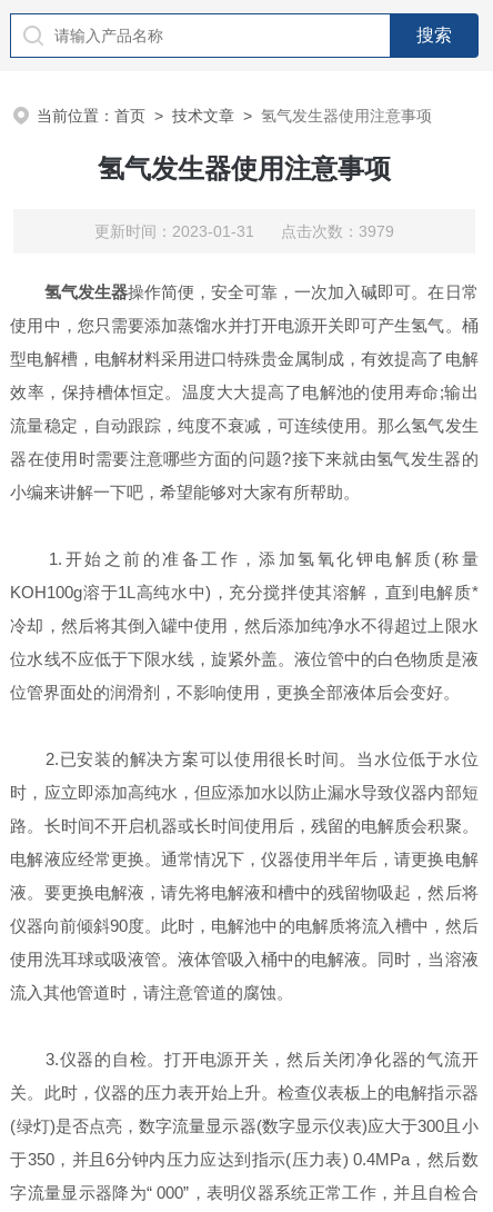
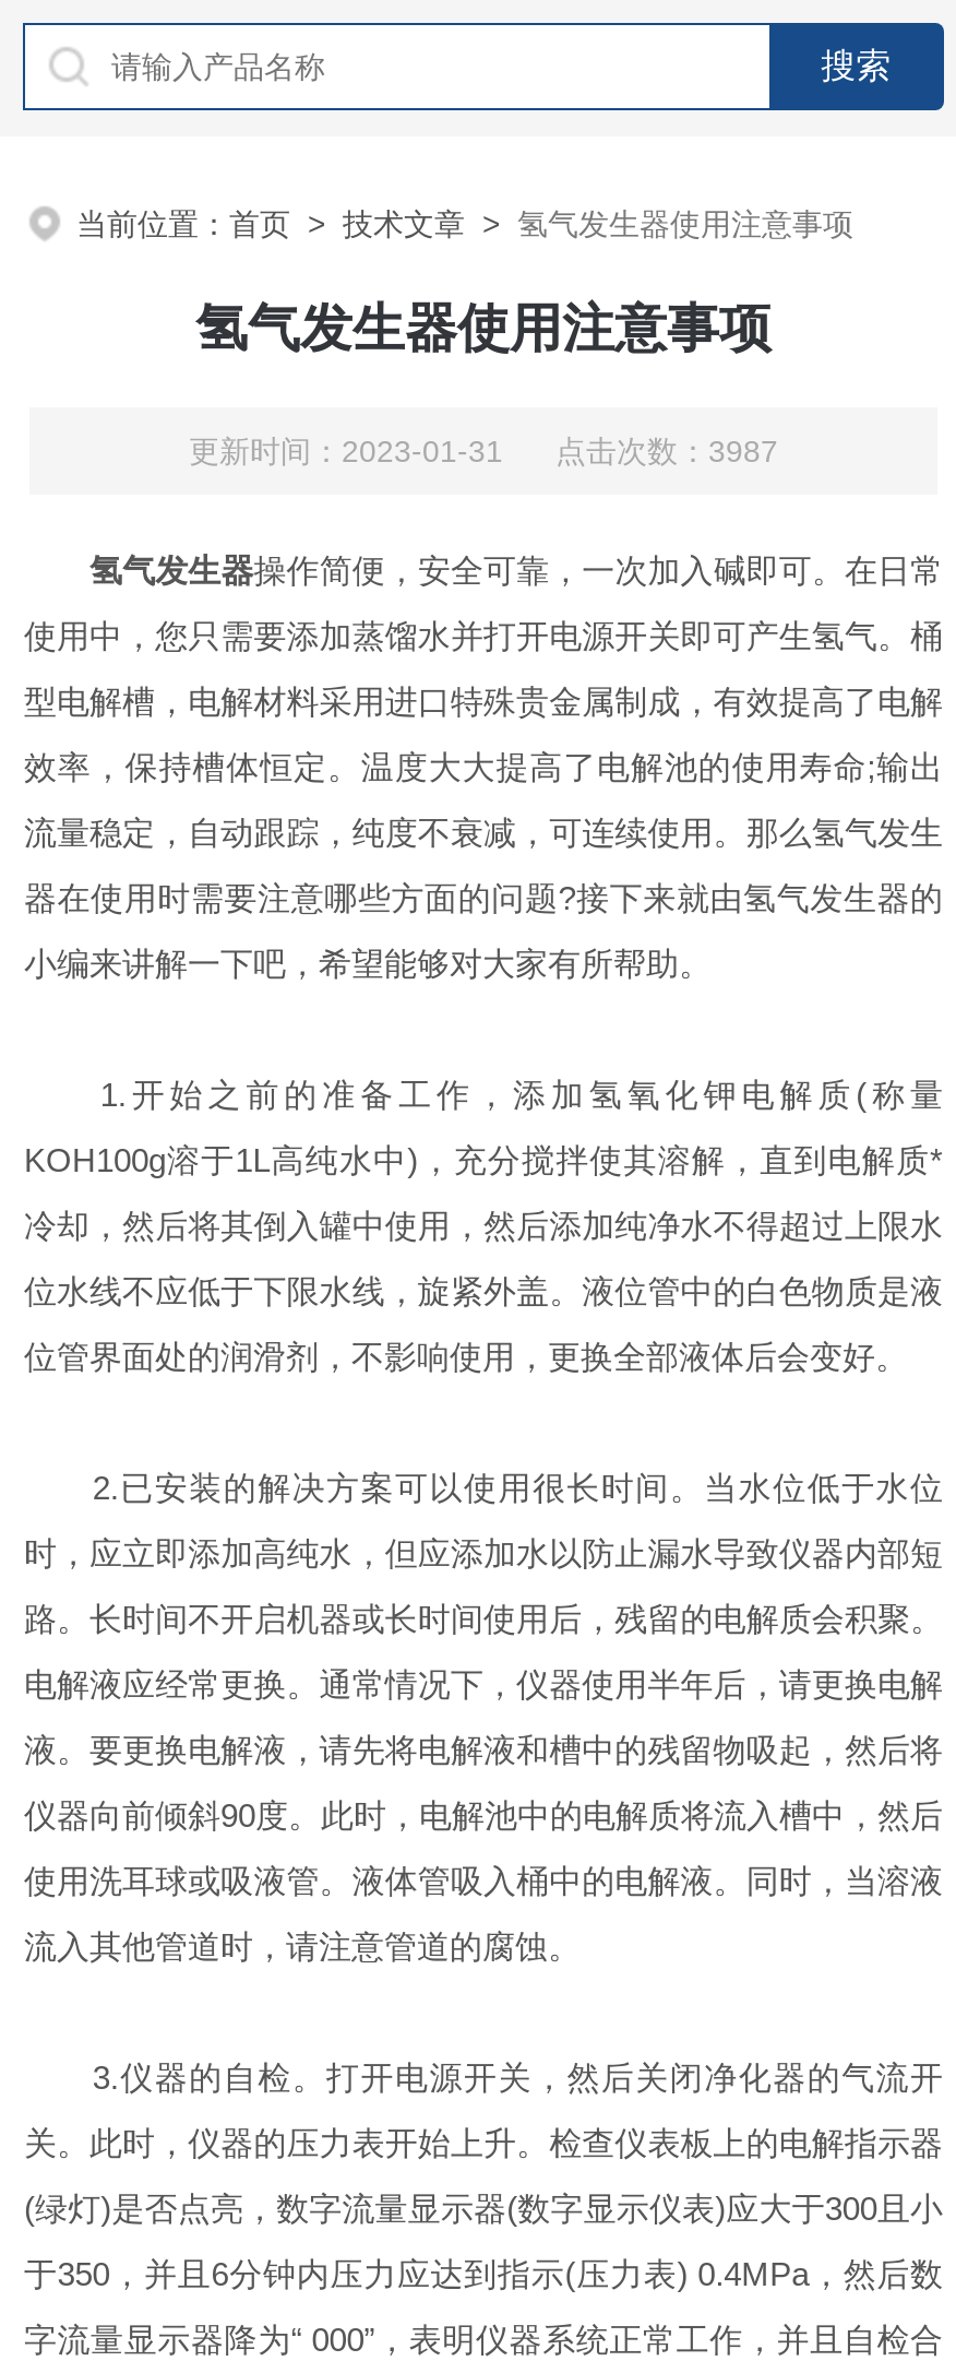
- 更新时间：2023-01-31 点击次数：3979
+ 更新时间：2023-01-31 点击次数：3987
